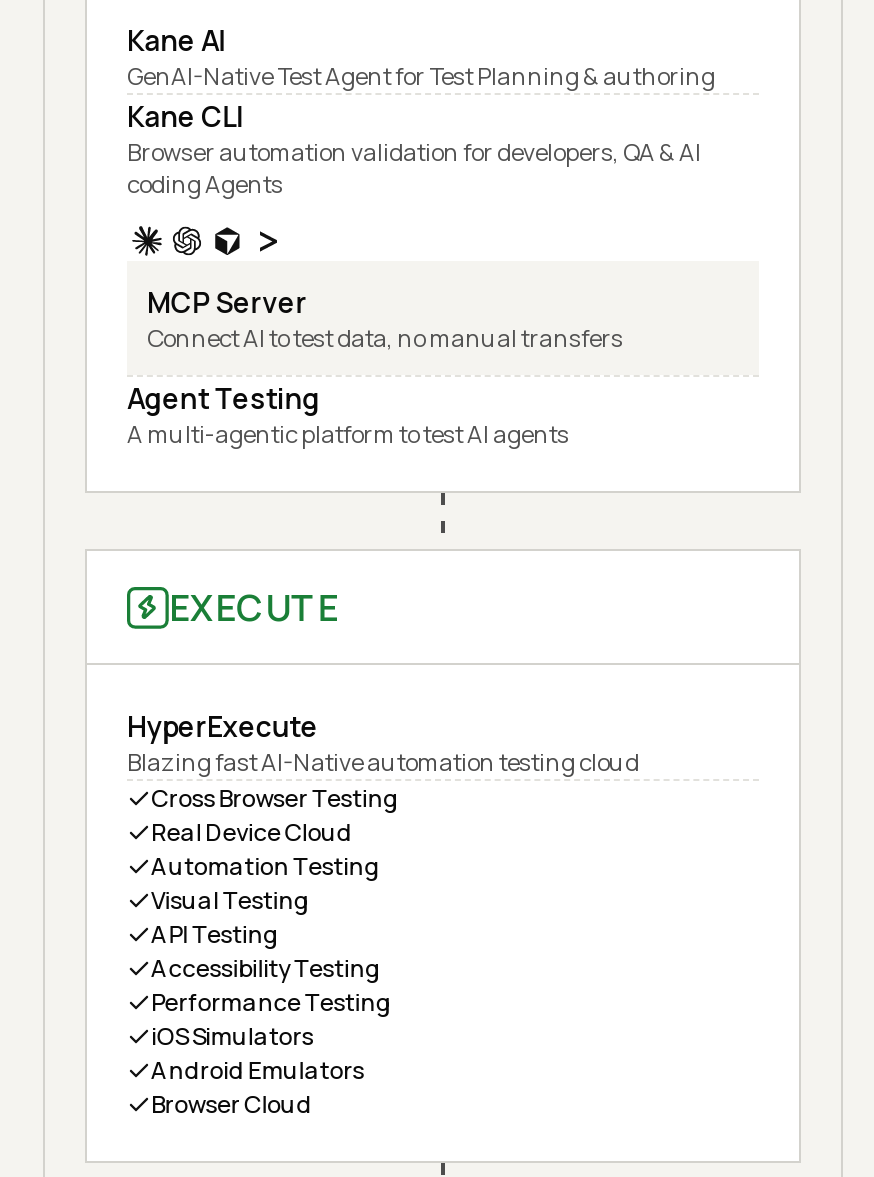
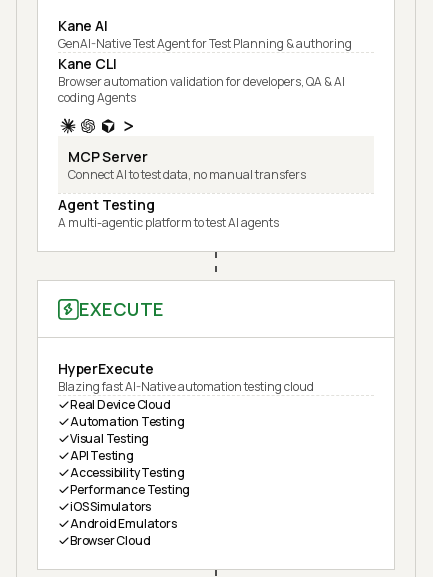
- Cross Browser Testing
